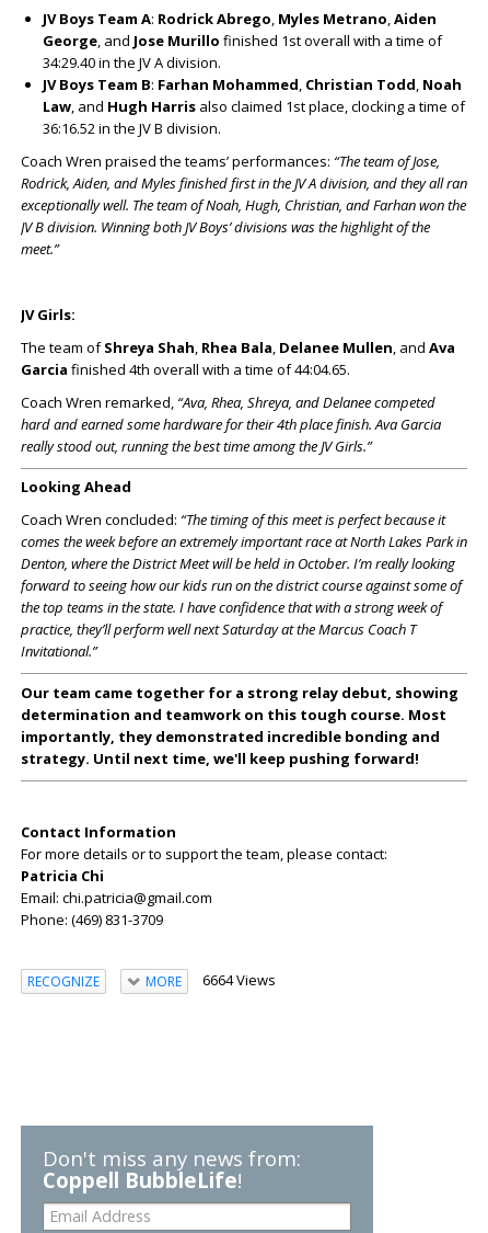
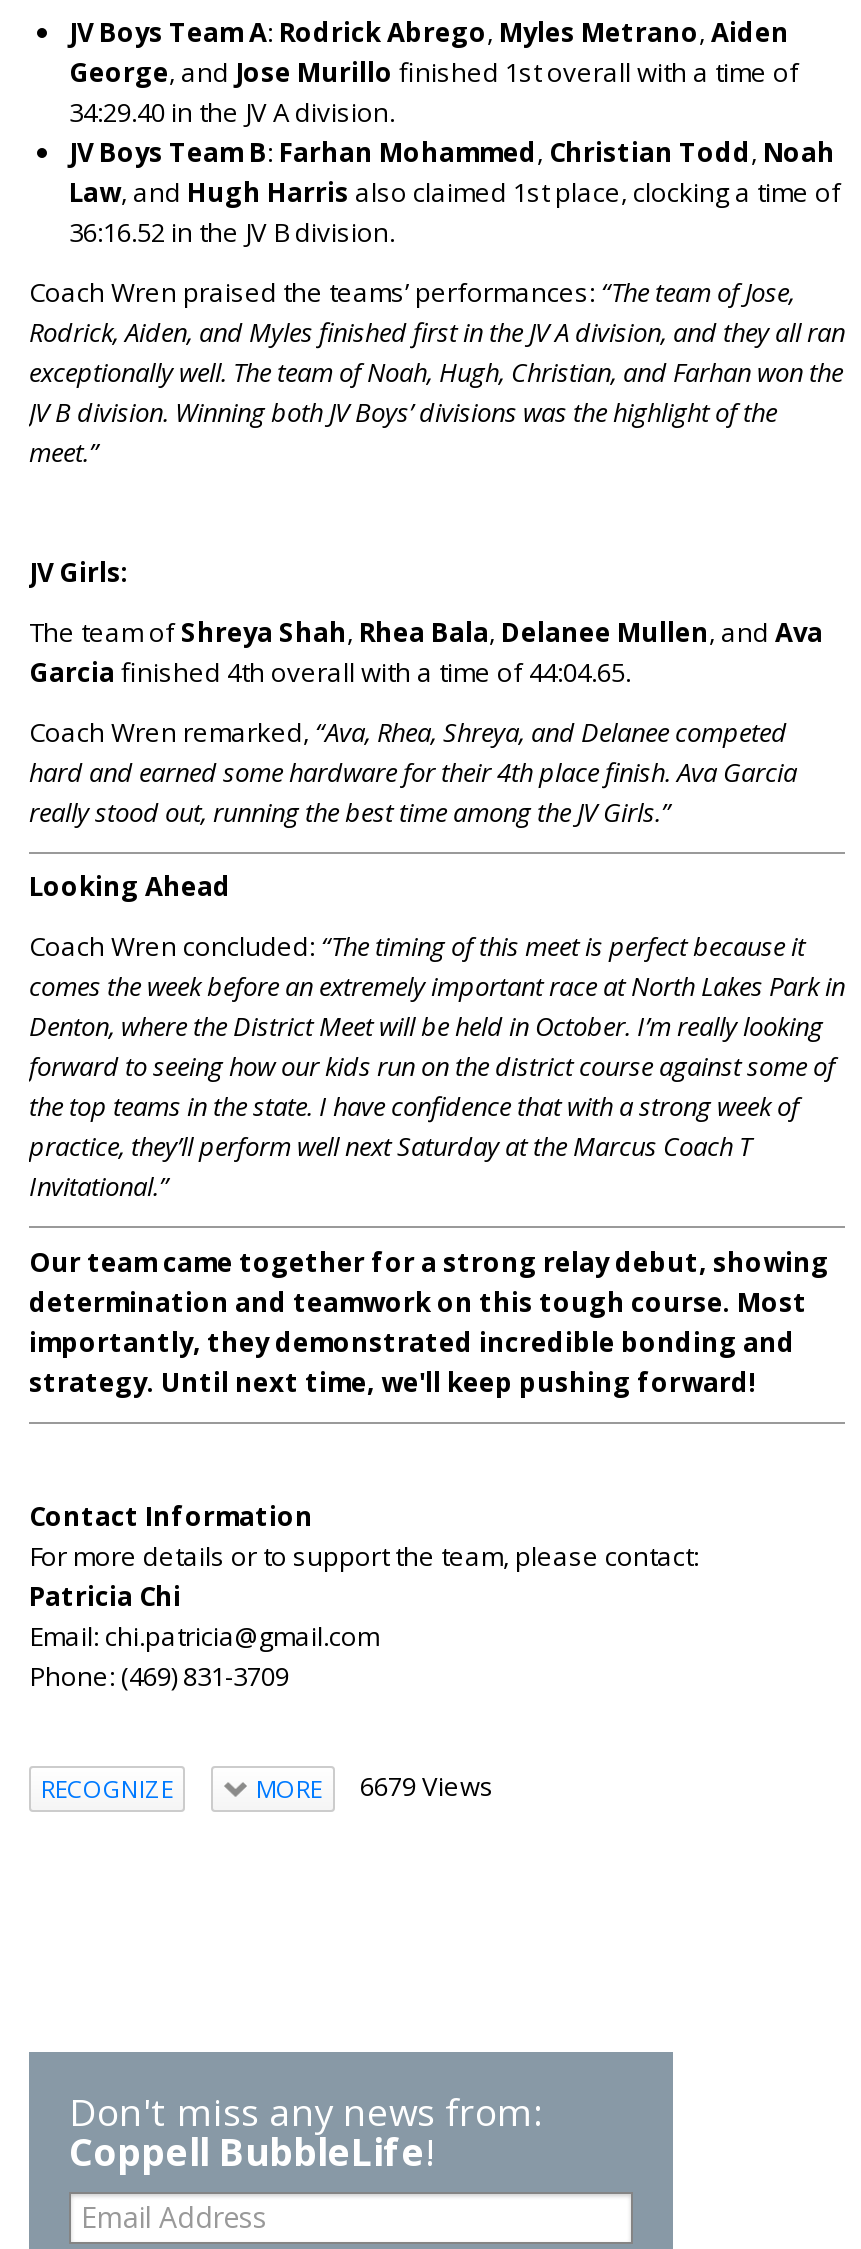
- MORE 6664 Views
+ MORE 6679 Views
